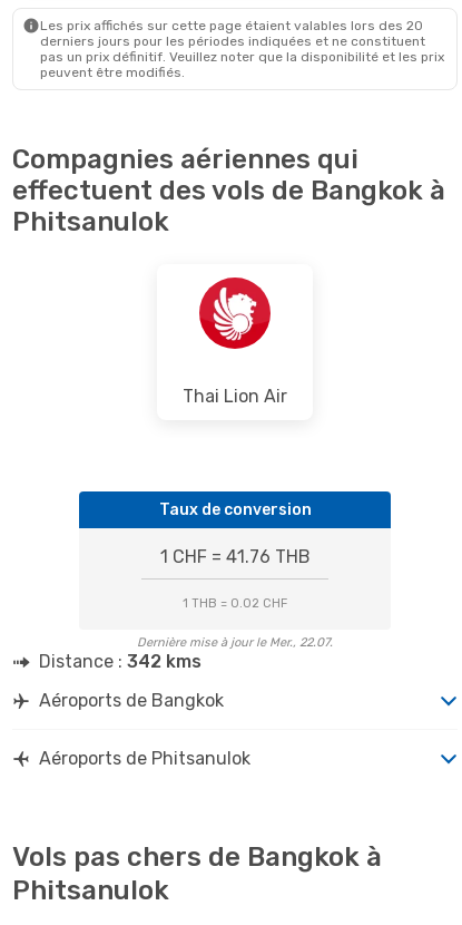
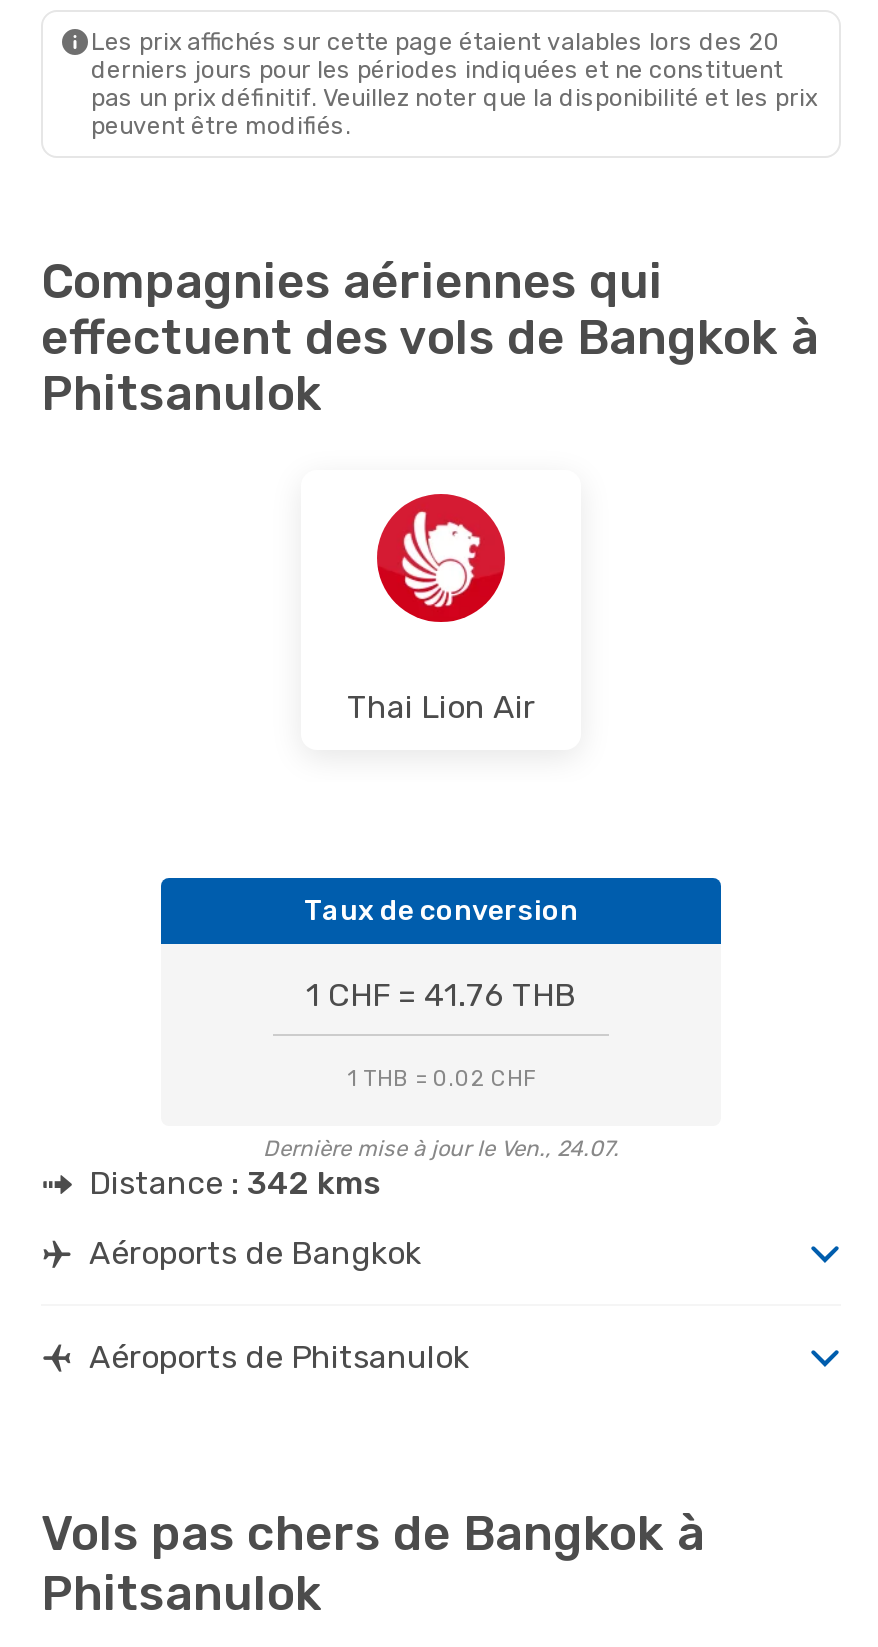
- Dernière mise à jour le Mer., 22.07.
+ Dernière mise à jour le Ven., 24.07.
